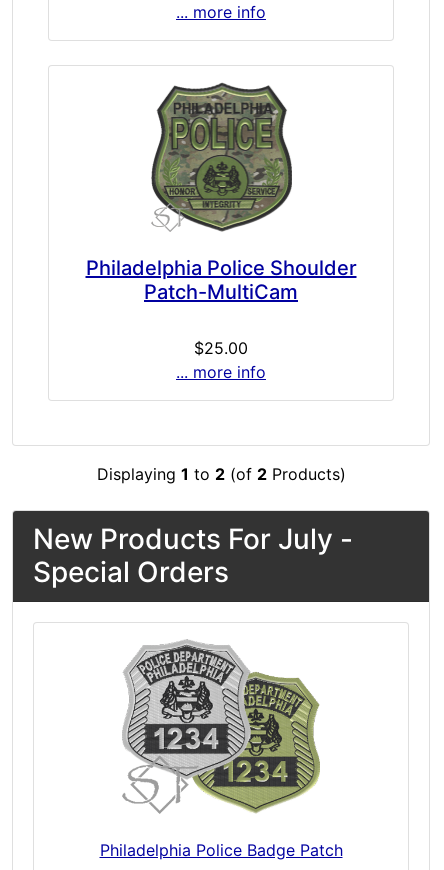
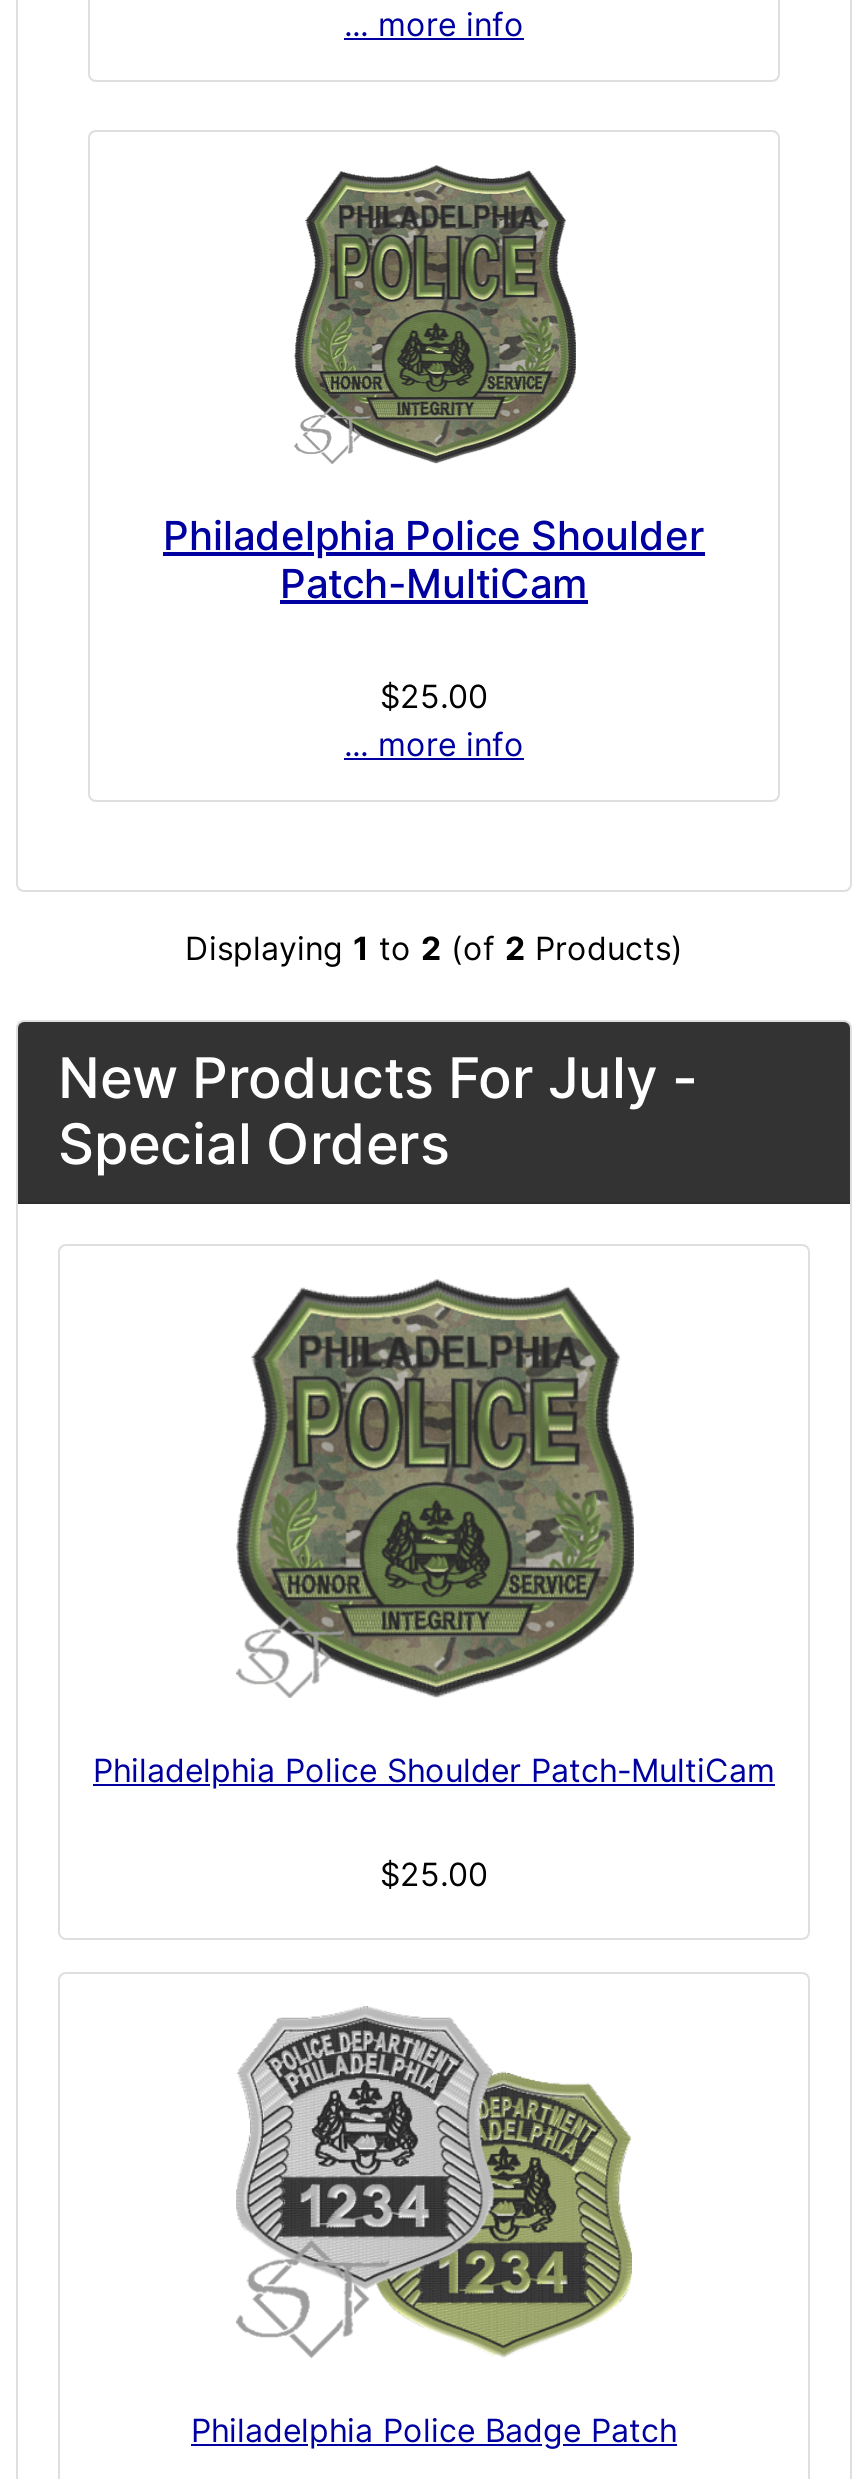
+ [image]
+ Philadelphia Police Shoulder Patch-MultiCam
+ $25.00
